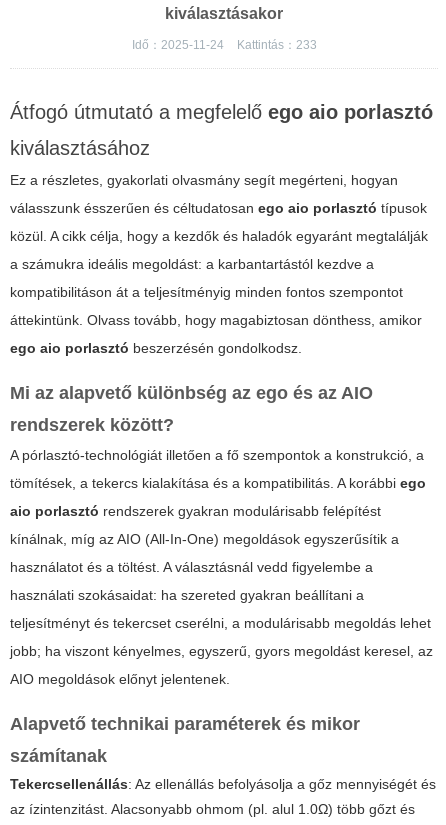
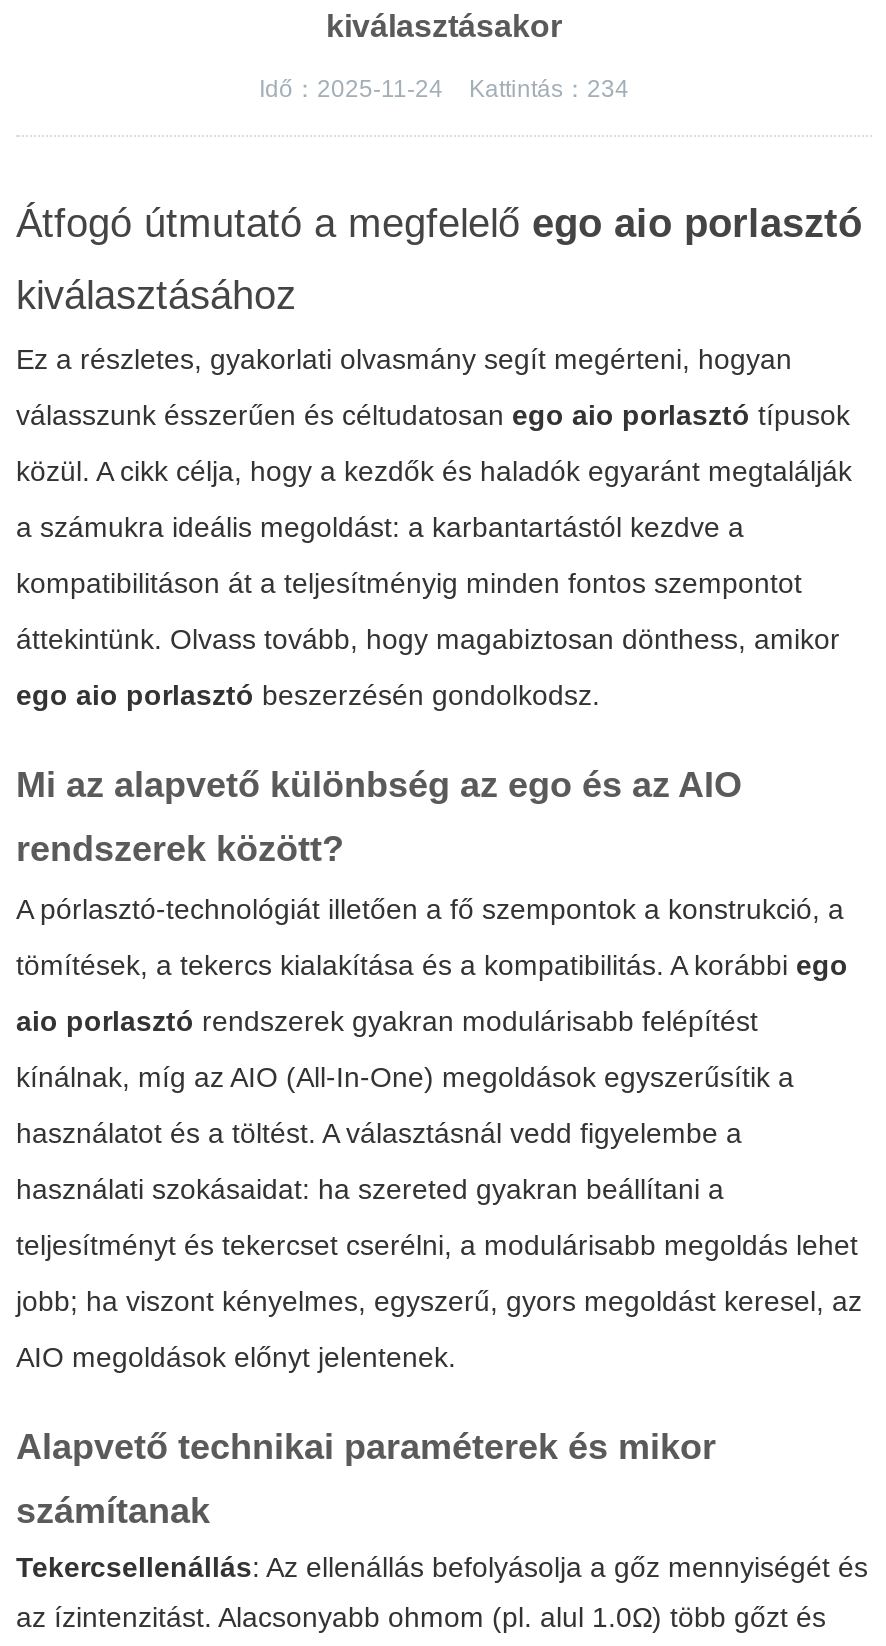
- Idő：2025-11-24 Kattintás：233
+ Idő：2025-11-24 Kattintás：234
